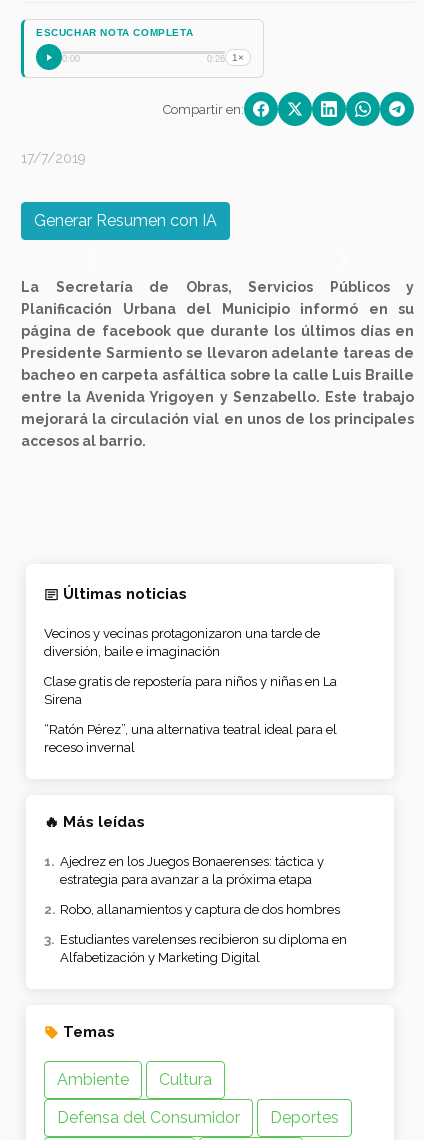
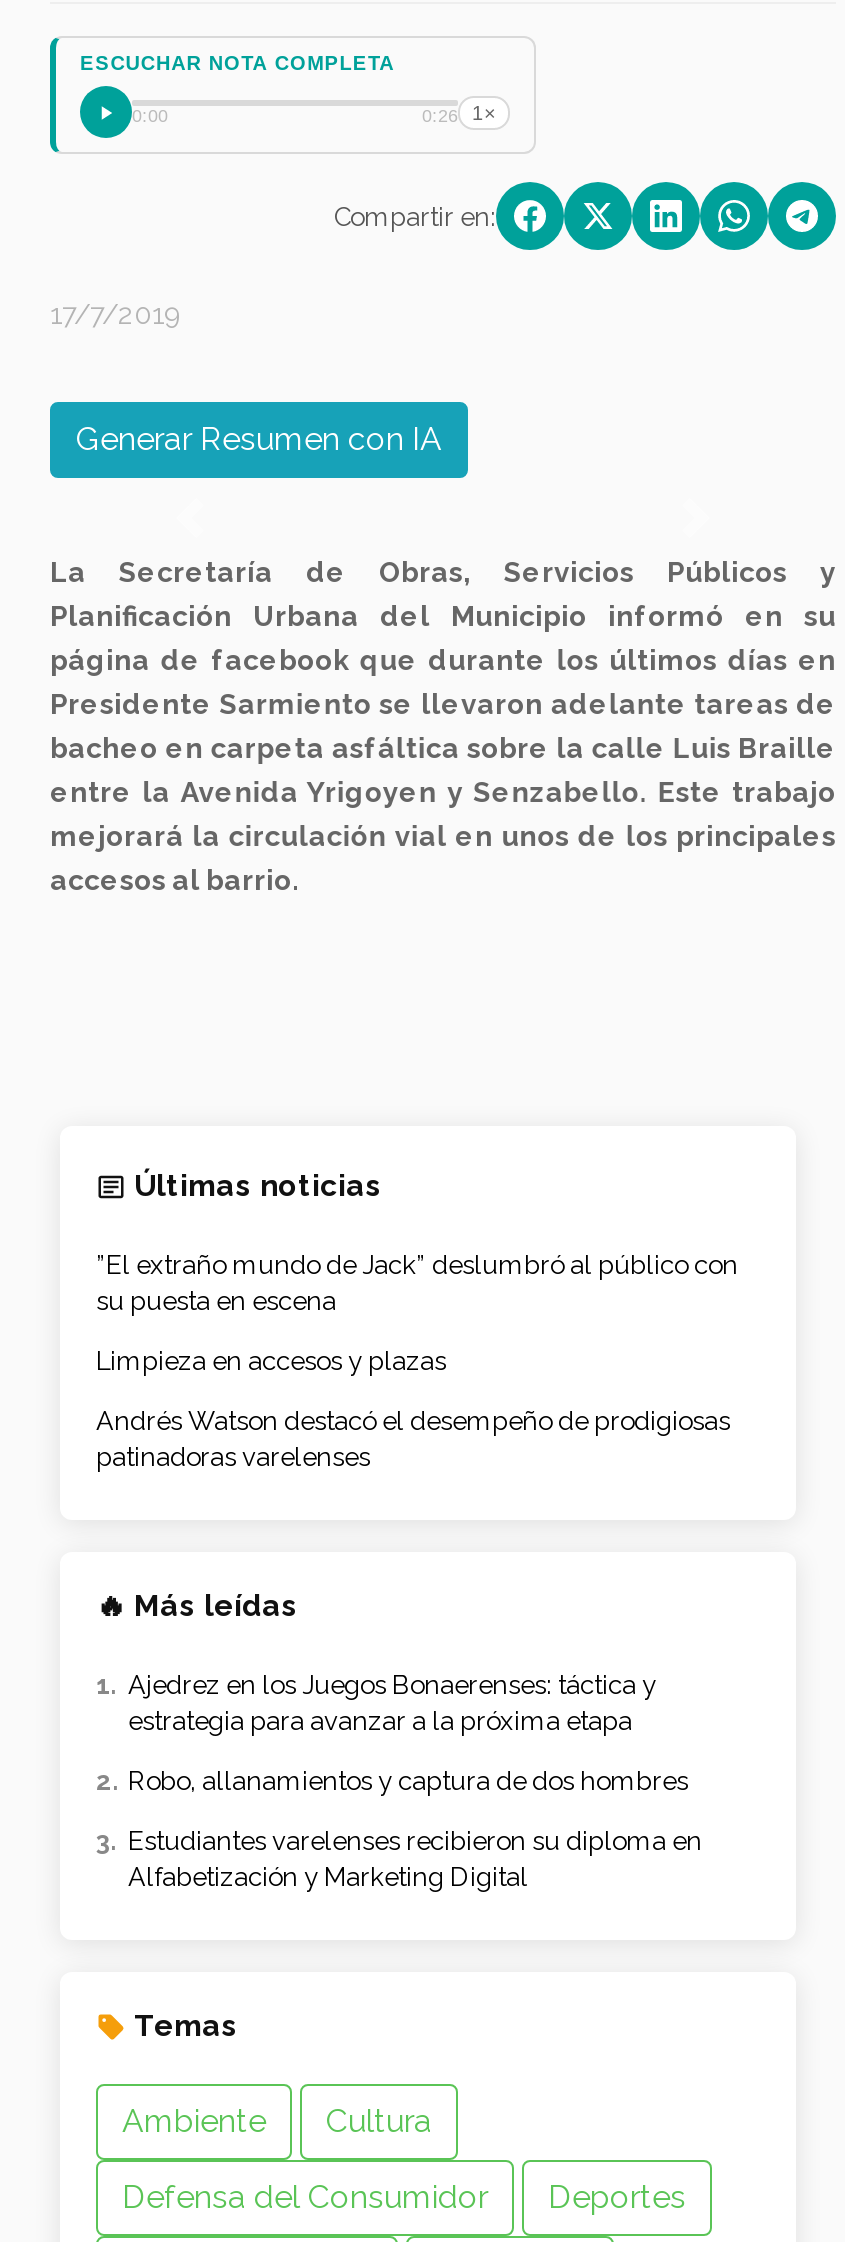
- Vecinos y vecinas protagonizaron una tarde de
- diversión, baile e imaginación
+ ”El extraño mundo de Jack” deslumbró al público con
+ su puesta en escena

- Clase gratis de repostería para niños y niñas en La
- Sirena
+ Limpieza en accesos y plazas

- “Ratón Pérez”, una alternativa teatral ideal para el
- receso invernal
+ Andrés Watson destacó el desempeño de prodigiosas
+ patinadoras varelenses
